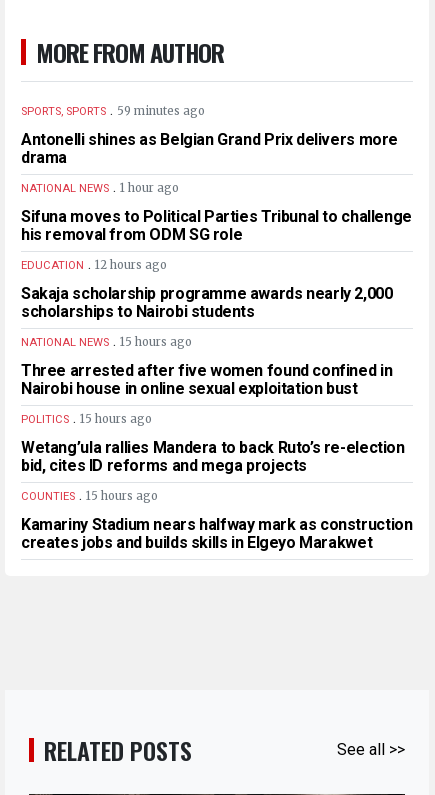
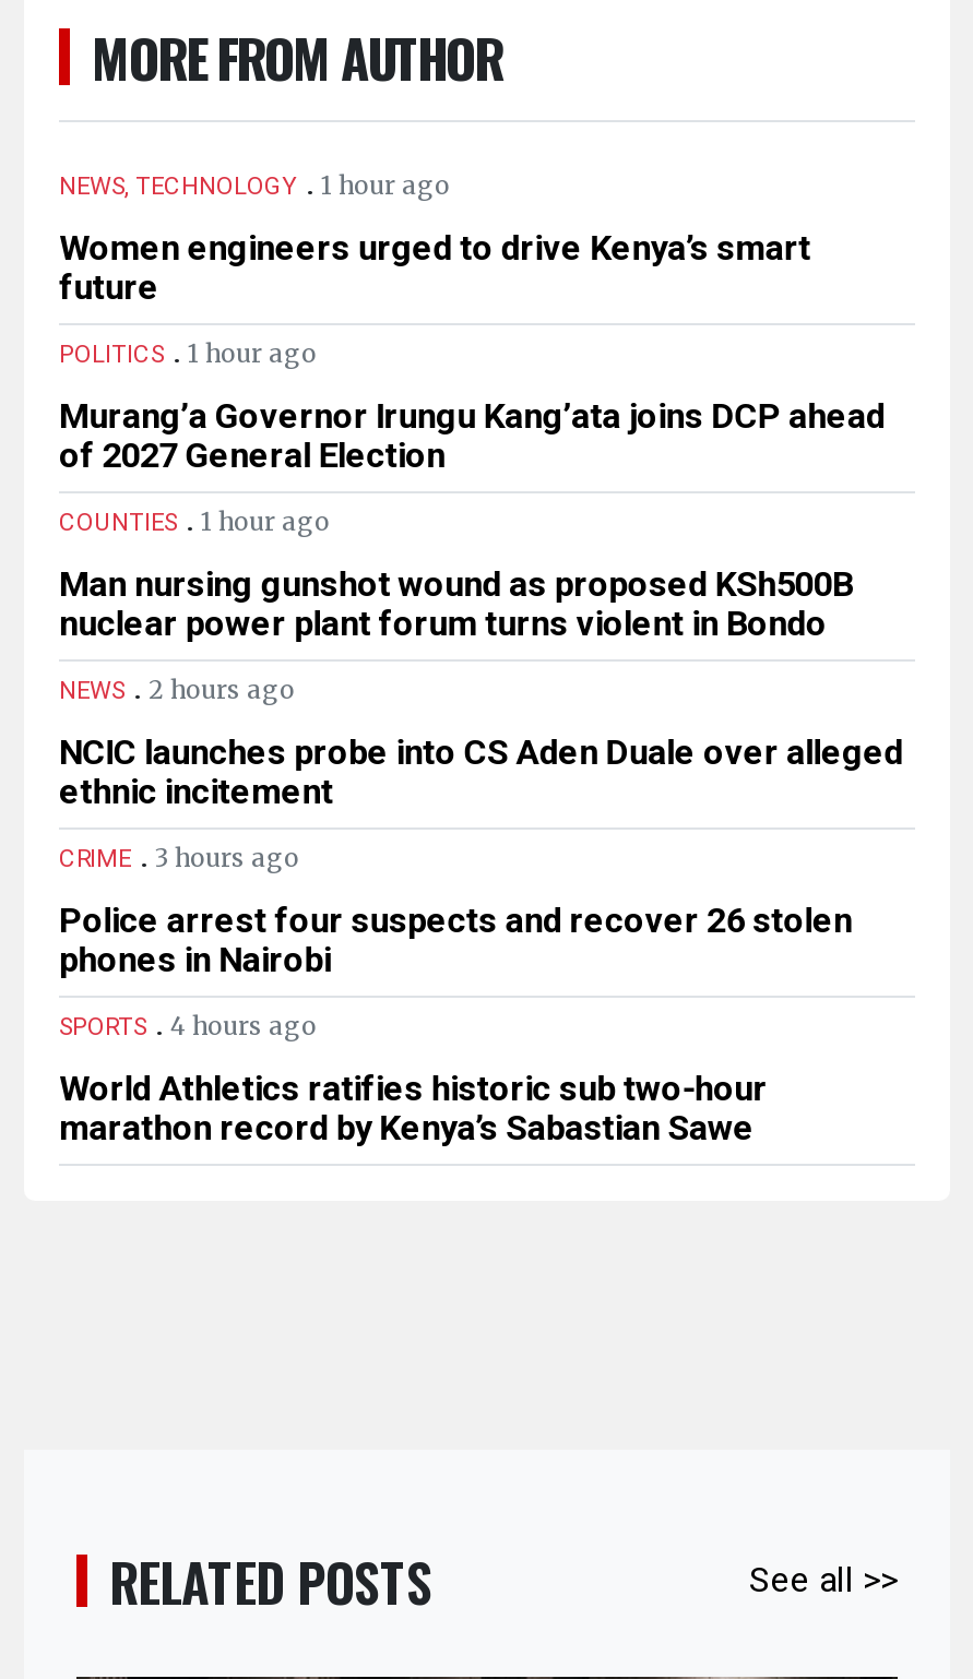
- SPORTS, SPORTS. 59 minutes ago
+ NEWS, TECHNOLOGY. 1 hour ago

- Antonelli shines as Belgian Grand Prix delivers more
- drama
+ Women engineers urged to drive Kenya’s smart
+ future

- NATIONAL NEWS. 1 hour ago
+ POLITICS. 1 hour ago

- Sifuna moves to Political Parties Tribunal to challenge
- his removal from ODM SG role
+ Murang’a Governor Irungu Kang’ata joins DCP ahead
+ of 2027 General Election

- EDUCATION. 12 hours ago
+ COUNTIES. 1 hour ago

- Sakaja scholarship programme awards nearly 2,000
- scholarships to Nairobi students
+ Man nursing gunshot wound as proposed KSh500B
+ nuclear power plant forum turns violent in Bondo

- NATIONAL NEWS. 15 hours ago
+ NEWS. 2 hours ago

- Three arrested after five women found confined in
- Nairobi house in online sexual exploitation bust
+ NCIC launches probe into CS Aden Duale over alleged
+ ethnic incitement

- POLITICS. 15 hours ago
+ CRIME. 3 hours ago

- Wetang’ula rallies Mandera to back Ruto’s re-election
- bid, cites ID reforms and mega projects
+ Police arrest four suspects and recover 26 stolen
+ phones in Nairobi

- COUNTIES. 15 hours ago
+ SPORTS. 4 hours ago

- Kamariny Stadium nears halfway mark as construction
- creates jobs and builds skills in Elgeyo Marakwet
+ World Athletics ratifies historic sub two-hour
+ marathon record by Kenya’s Sabastian Sawe
